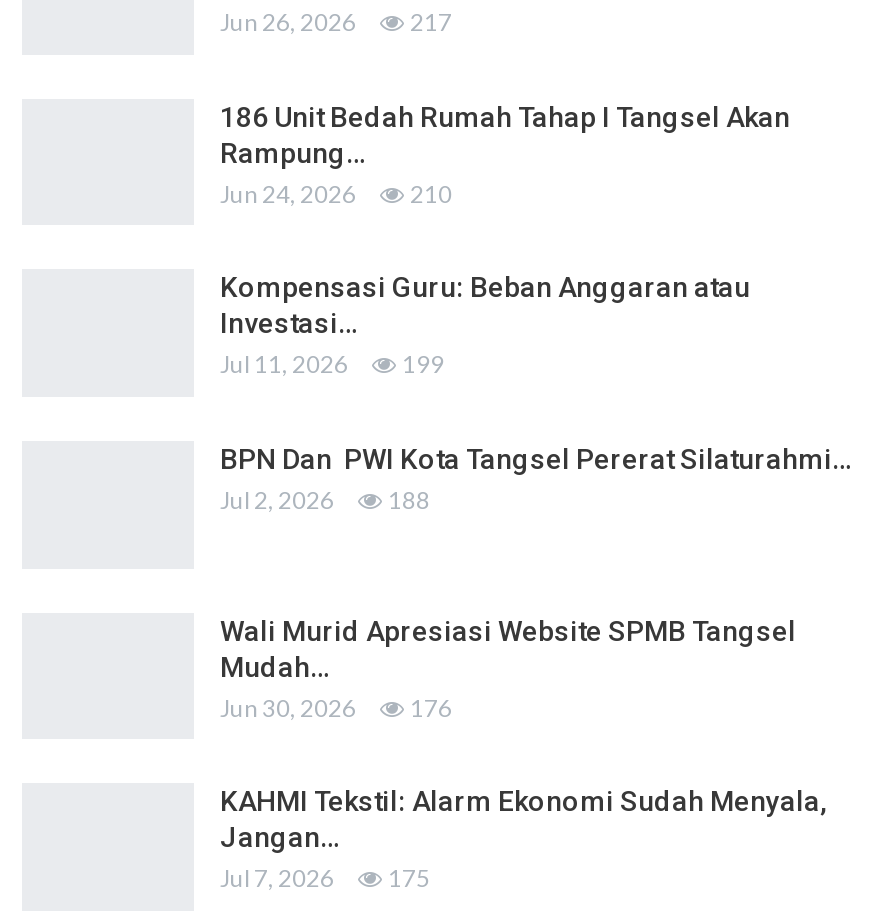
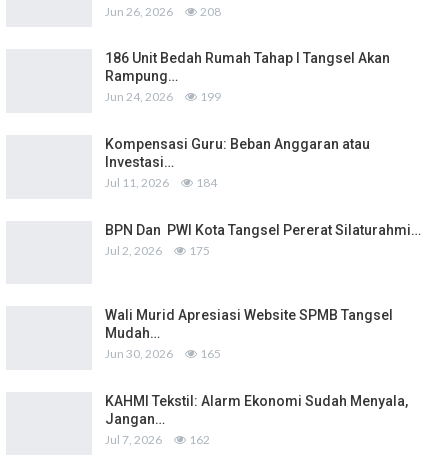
- Jun 26, 2026 217
+ Jun 26, 2026 208

- Jun 24, 2026 210
+ Jun 24, 2026 199

- Jul 11, 2026 199
+ Jul 11, 2026 184

- Jul 2, 2026 188
+ Jul 2, 2026 175

- Jun 30, 2026 176
+ Jun 30, 2026 165

- Jul 7, 2026 175
+ Jul 7, 2026 162
